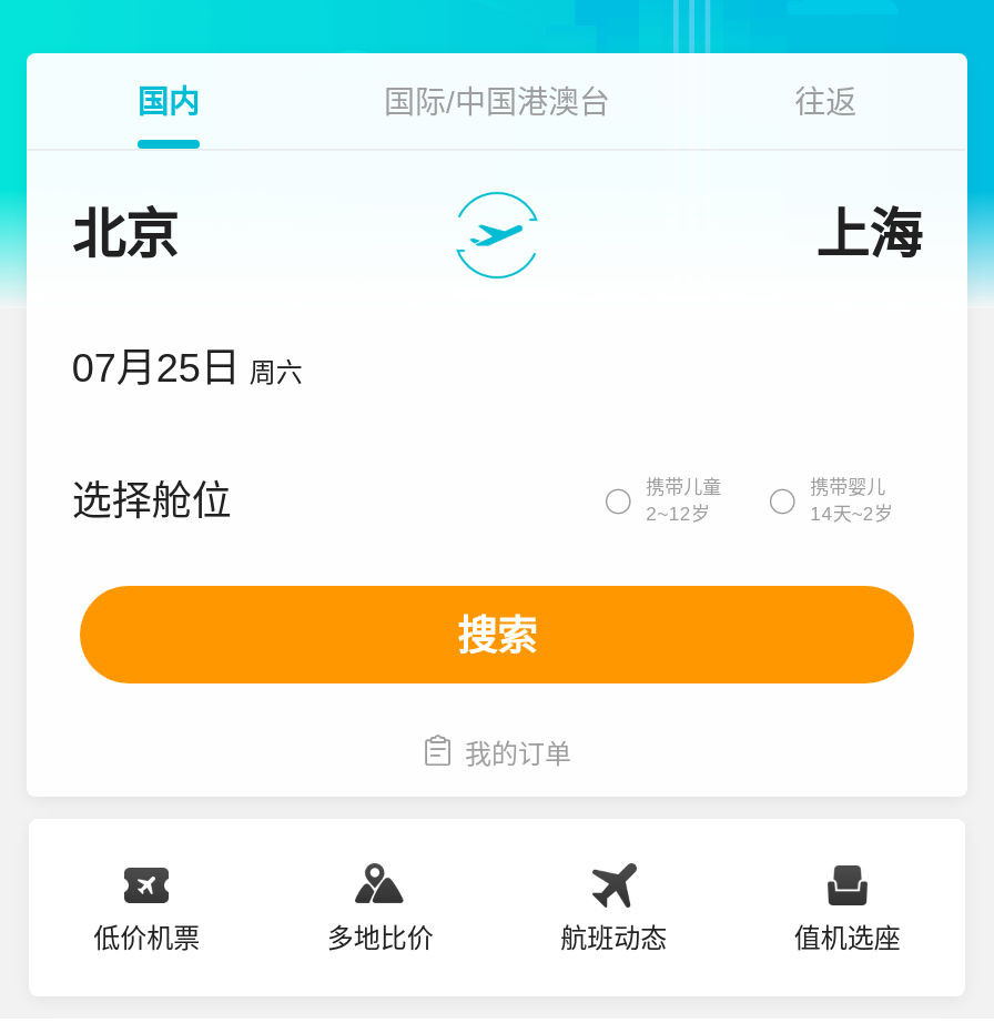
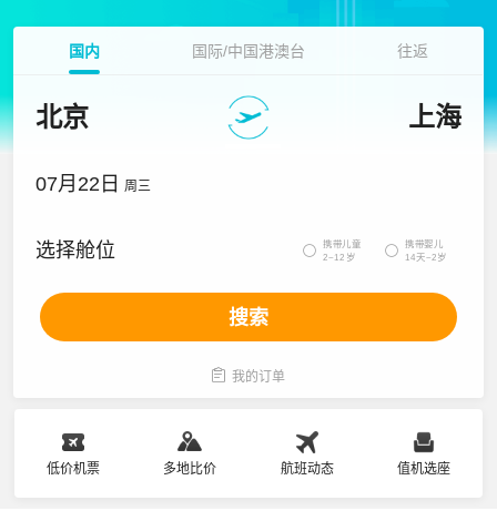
- 07月25日 周六
+ 07月22日 周三
